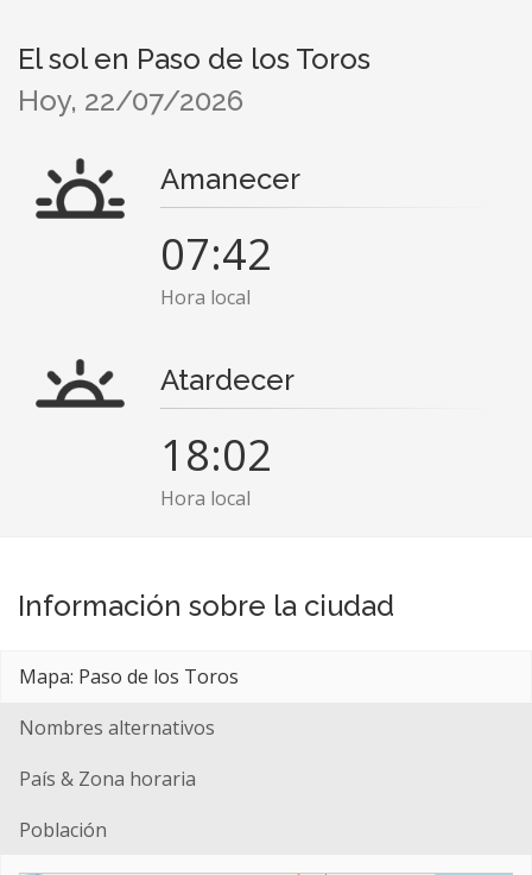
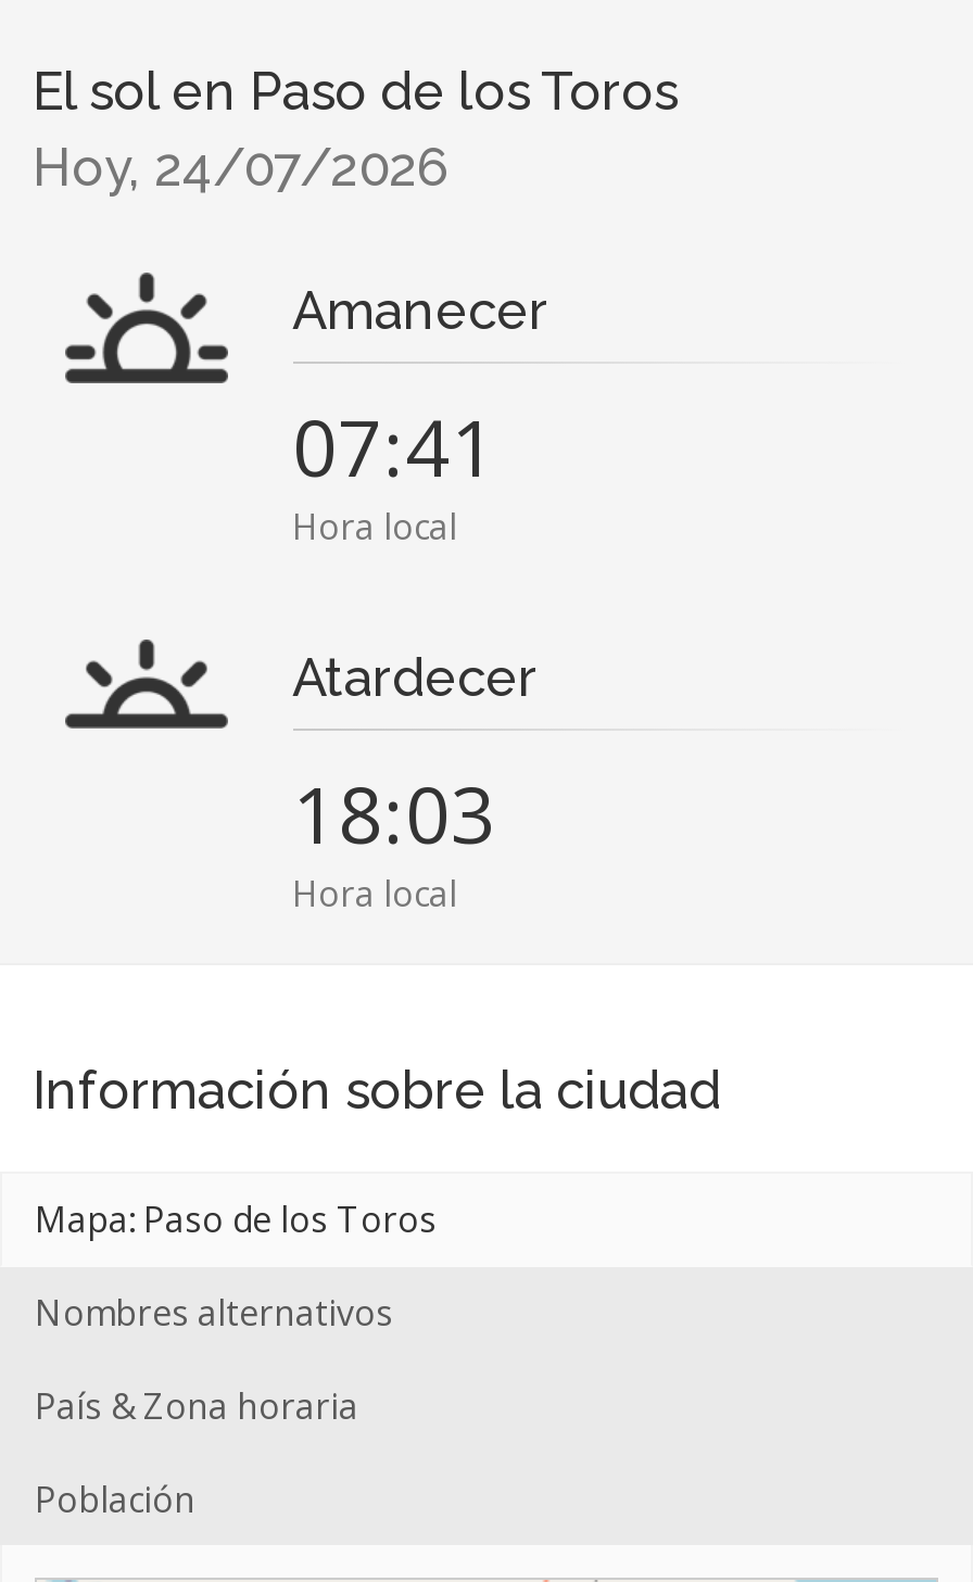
- Hoy, 22/07/2026
+ Hoy, 24/07/2026

- 07:42
+ 07:41

- 18:02
+ 18:03
